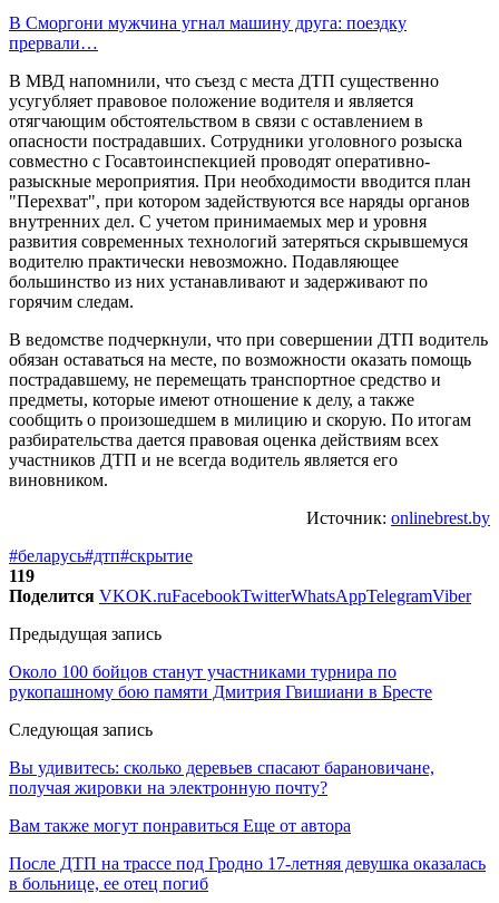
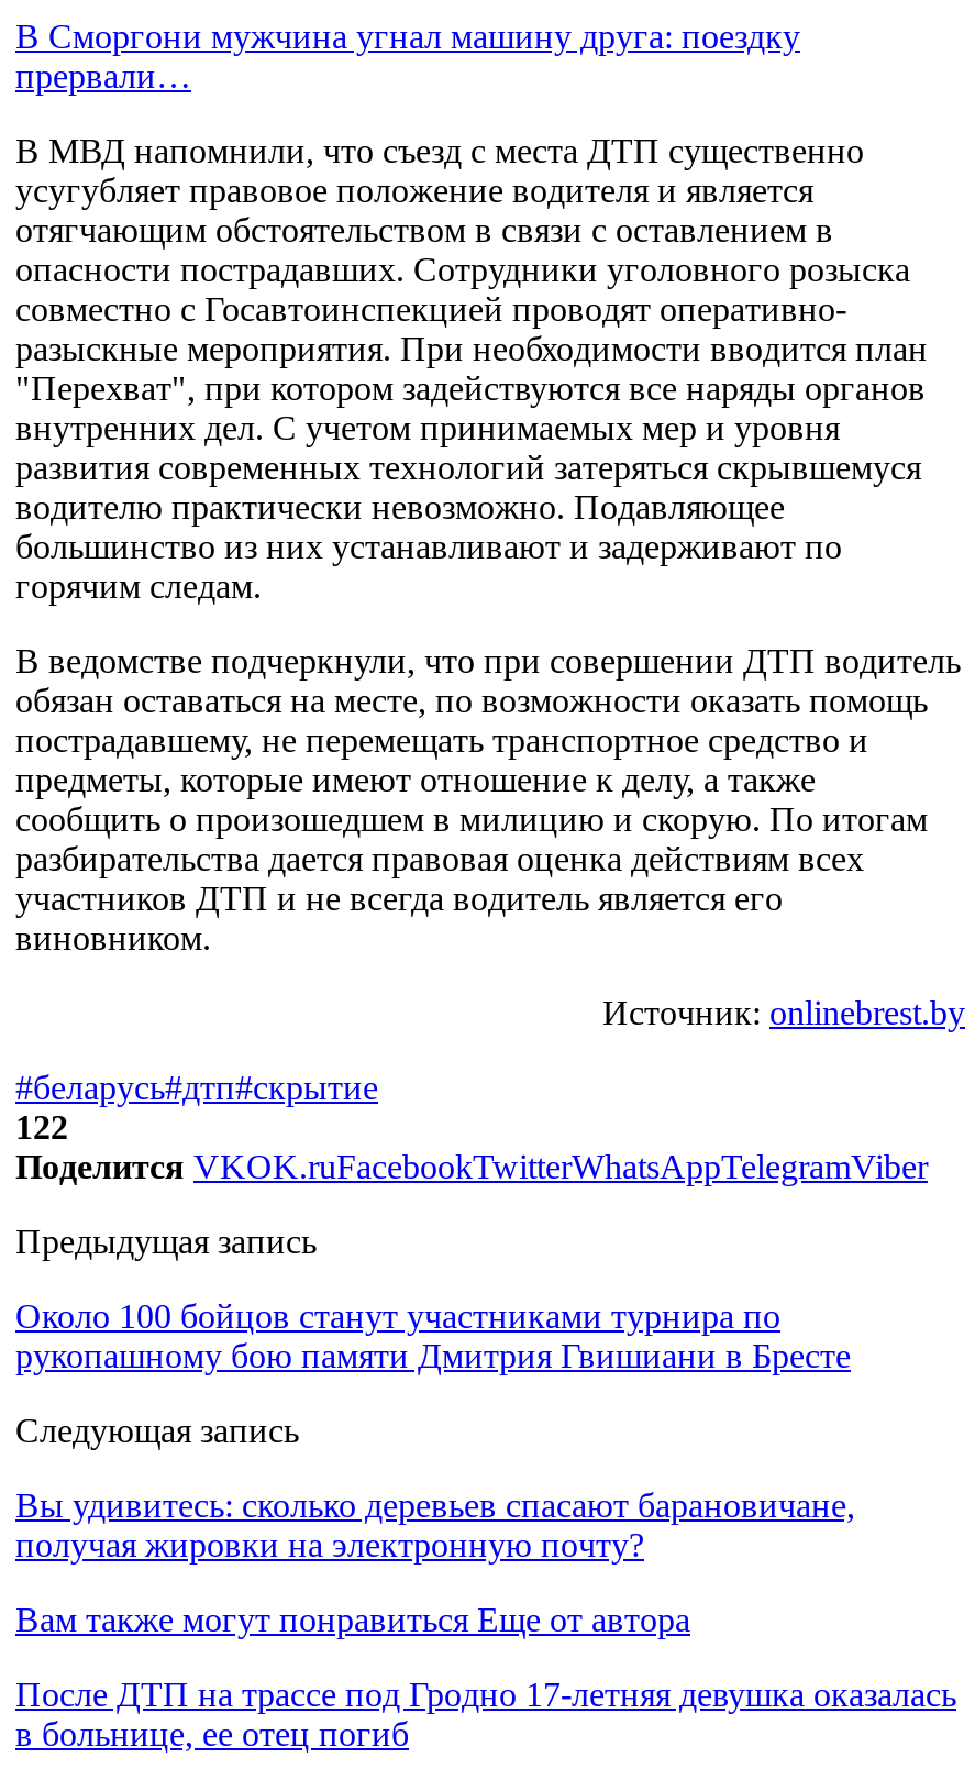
- 119
+ 122
